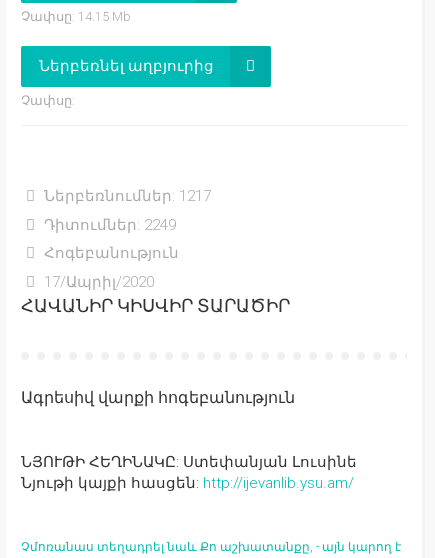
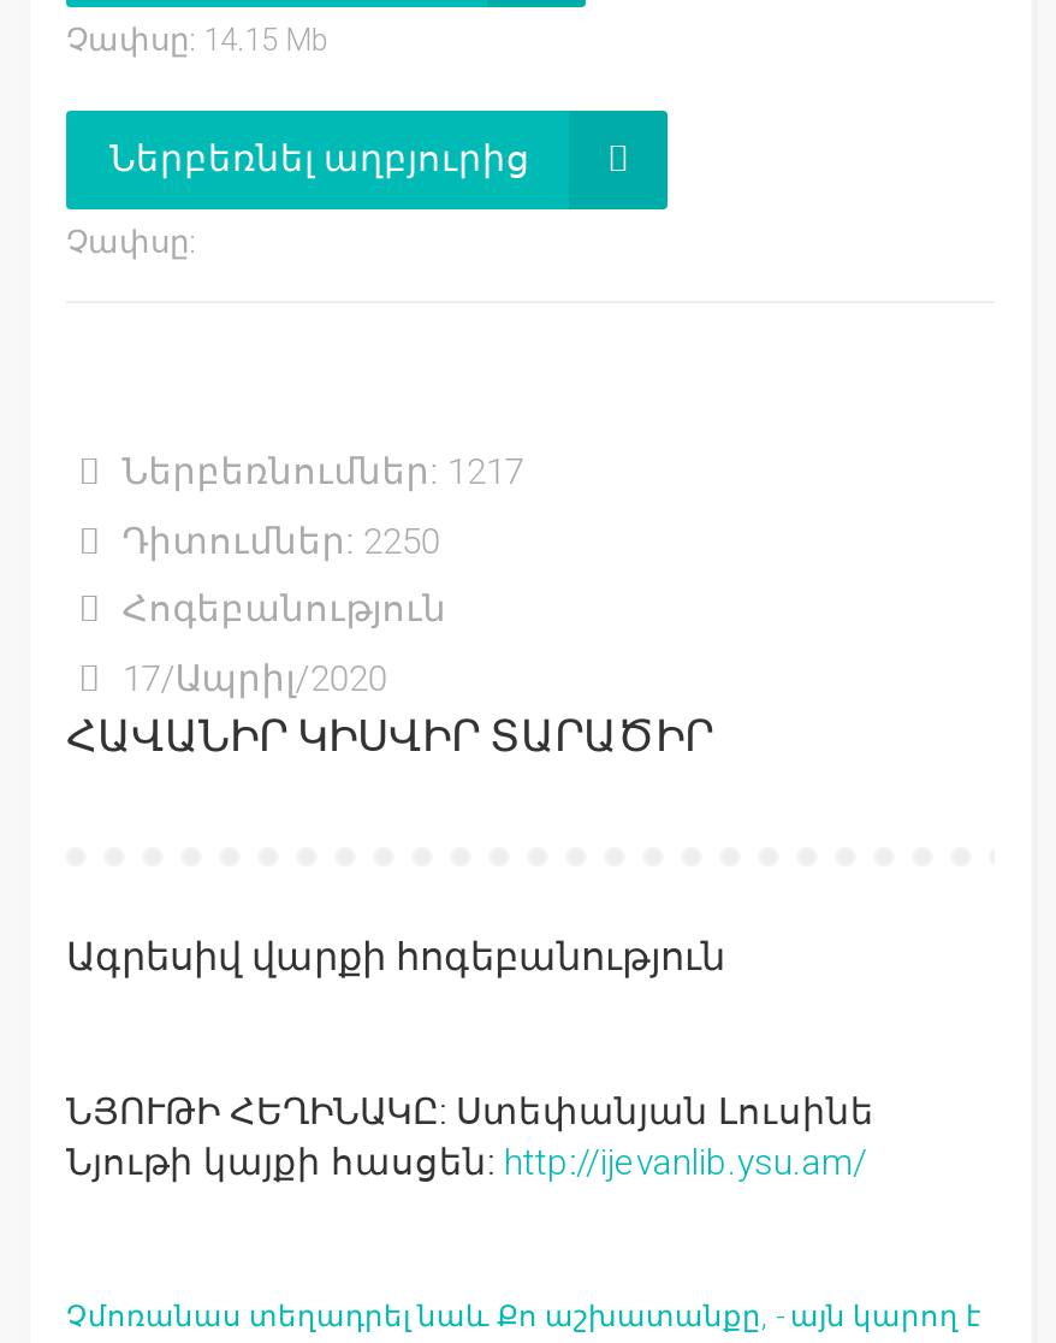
- Դիտումներ: 2249
+ Դիտումներ: 2250
